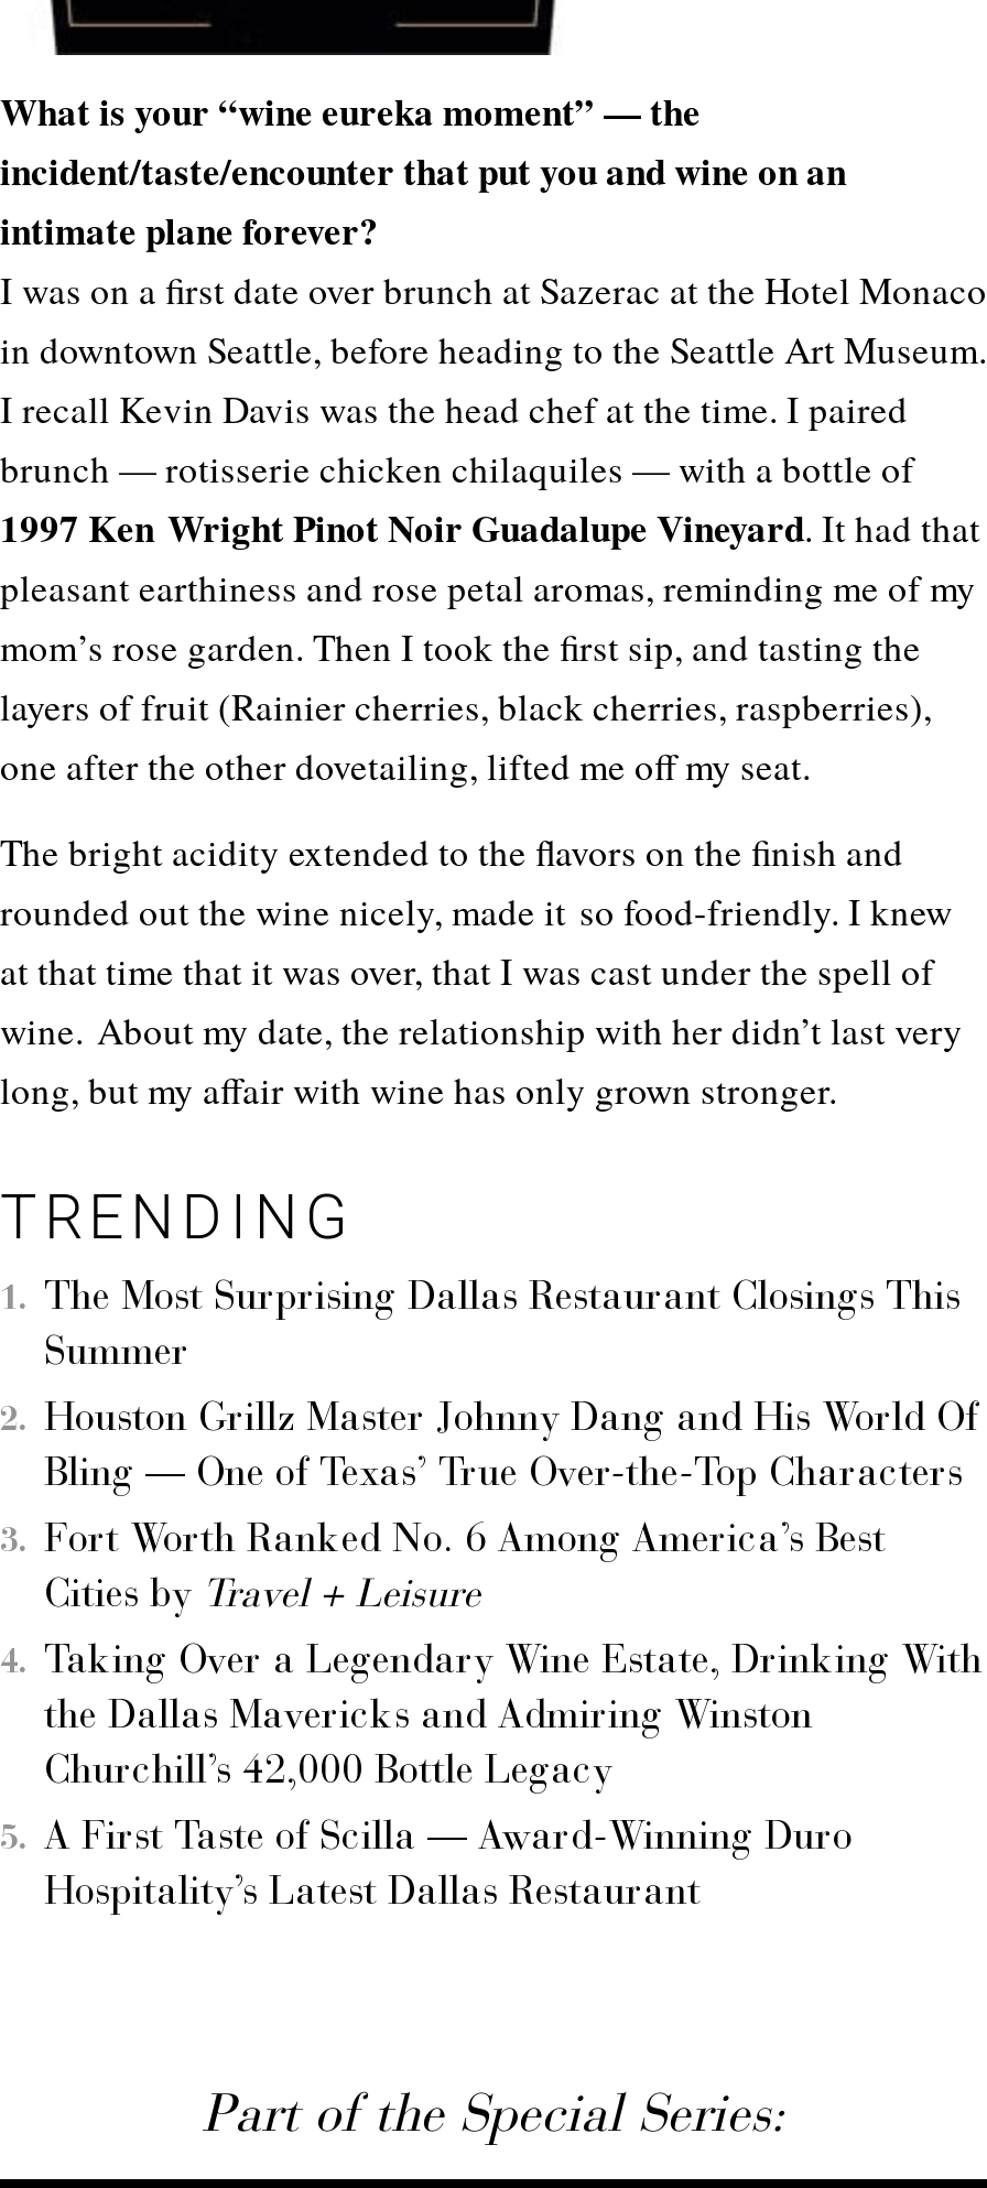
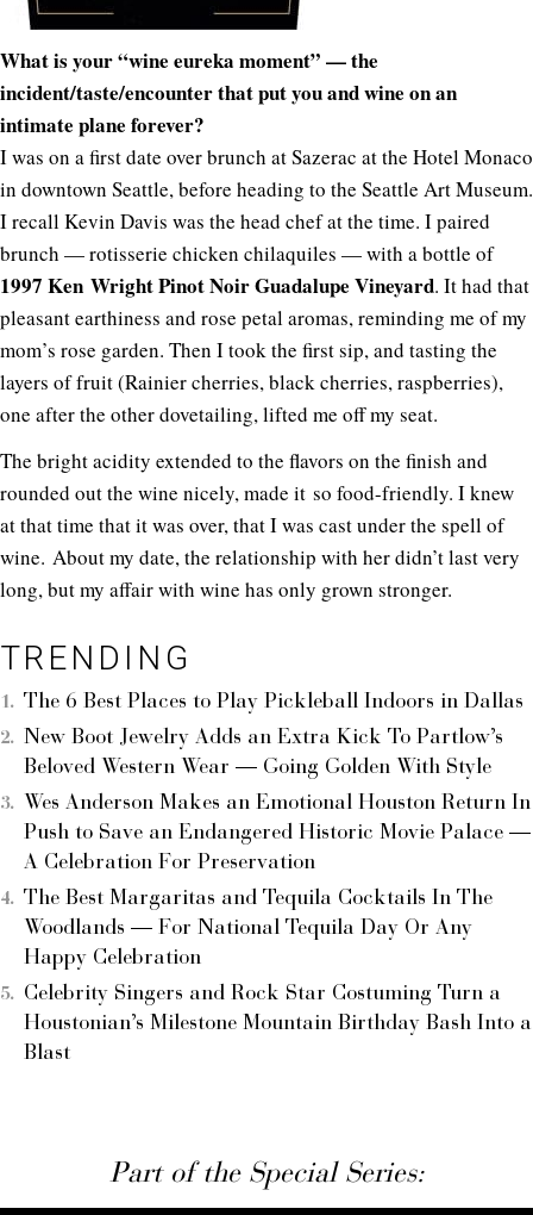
- The Most Surprising Dallas Restaurant Closings This
- Summer
+ The 6 Best Places to Play Pickleball Indoors in Dallas

- Houston Grillz Master Johnny Dang and His World Of
- Bling — One of Texas’ True Over-the-Top Characters
+ New Boot Jewelry Adds an Extra Kick To Partlow’s
+ Beloved Western Wear — Going Golden With Style

- Fort Worth Ranked No. 6 Among America’s Best
- Cities by Travel + Leisure
+ Wes Anderson Makes an Emotional Houston Return In
+ Push to Save an Endangered Historic Movie Palace —
+ A Celebration For Preservation

- Taking Over a Legendary Wine Estate, Drinking With
- the Dallas Mavericks and Admiring Winston
- Churchill’s 42,000 Bottle Legacy
+ The Best Margaritas and Tequila Cocktails In The
+ Woodlands — For National Tequila Day Or Any
+ Happy Celebration

- A First Taste of Scilla — Award-Winning Duro
- Hospitality’s Latest Dallas Restaurant
+ Celebrity Singers and Rock Star Costuming Turn a
+ Houstonian’s Milestone Mountain Birthday Bash Into a
+ Blast
